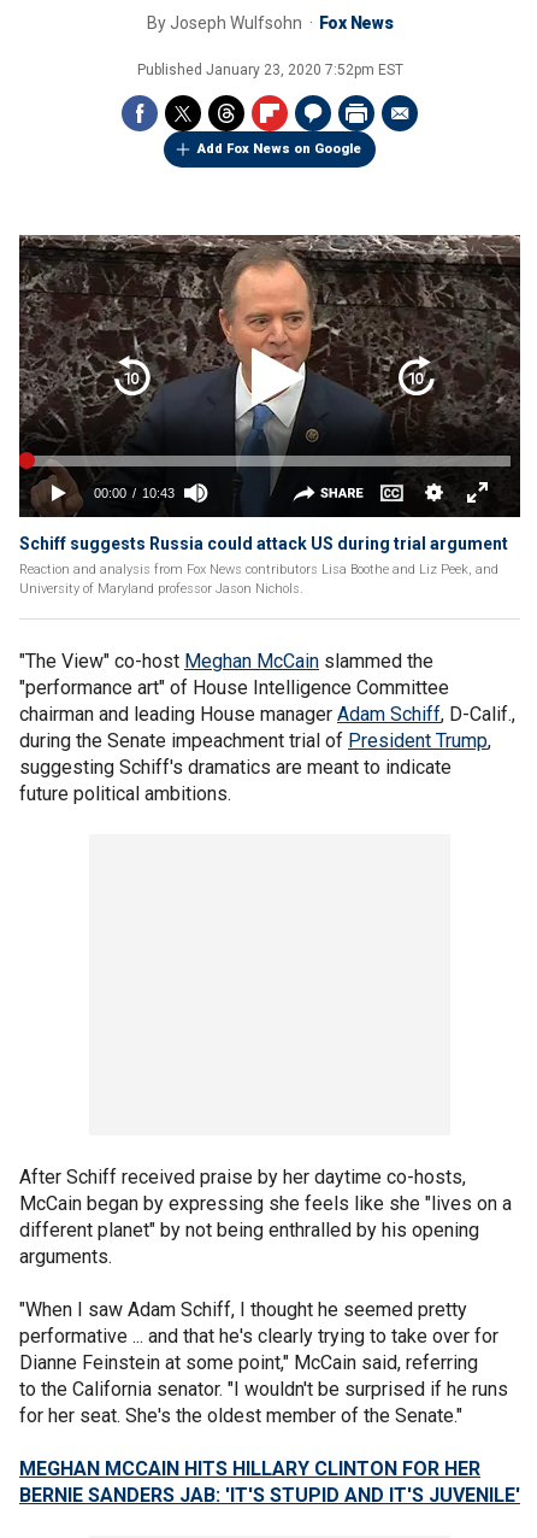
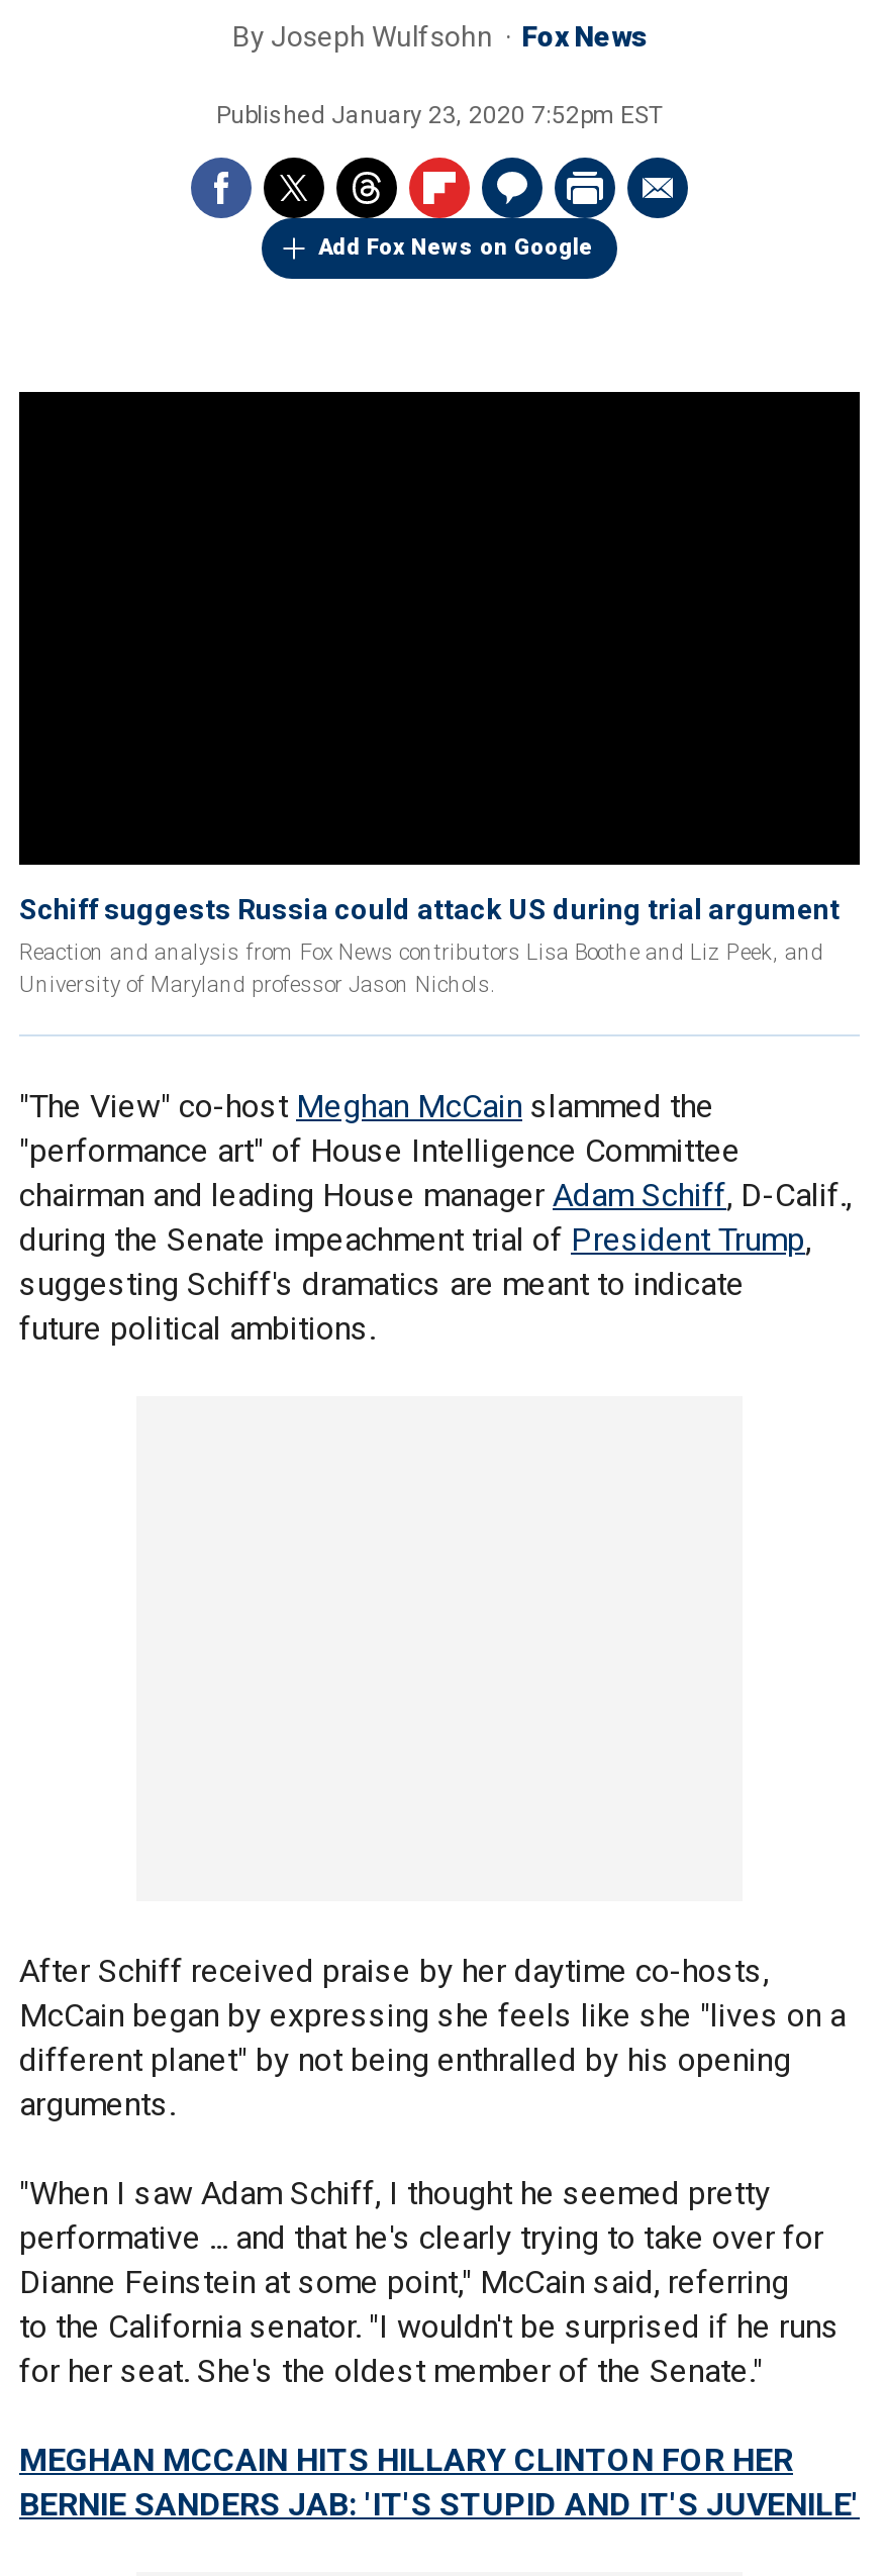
- [image]
